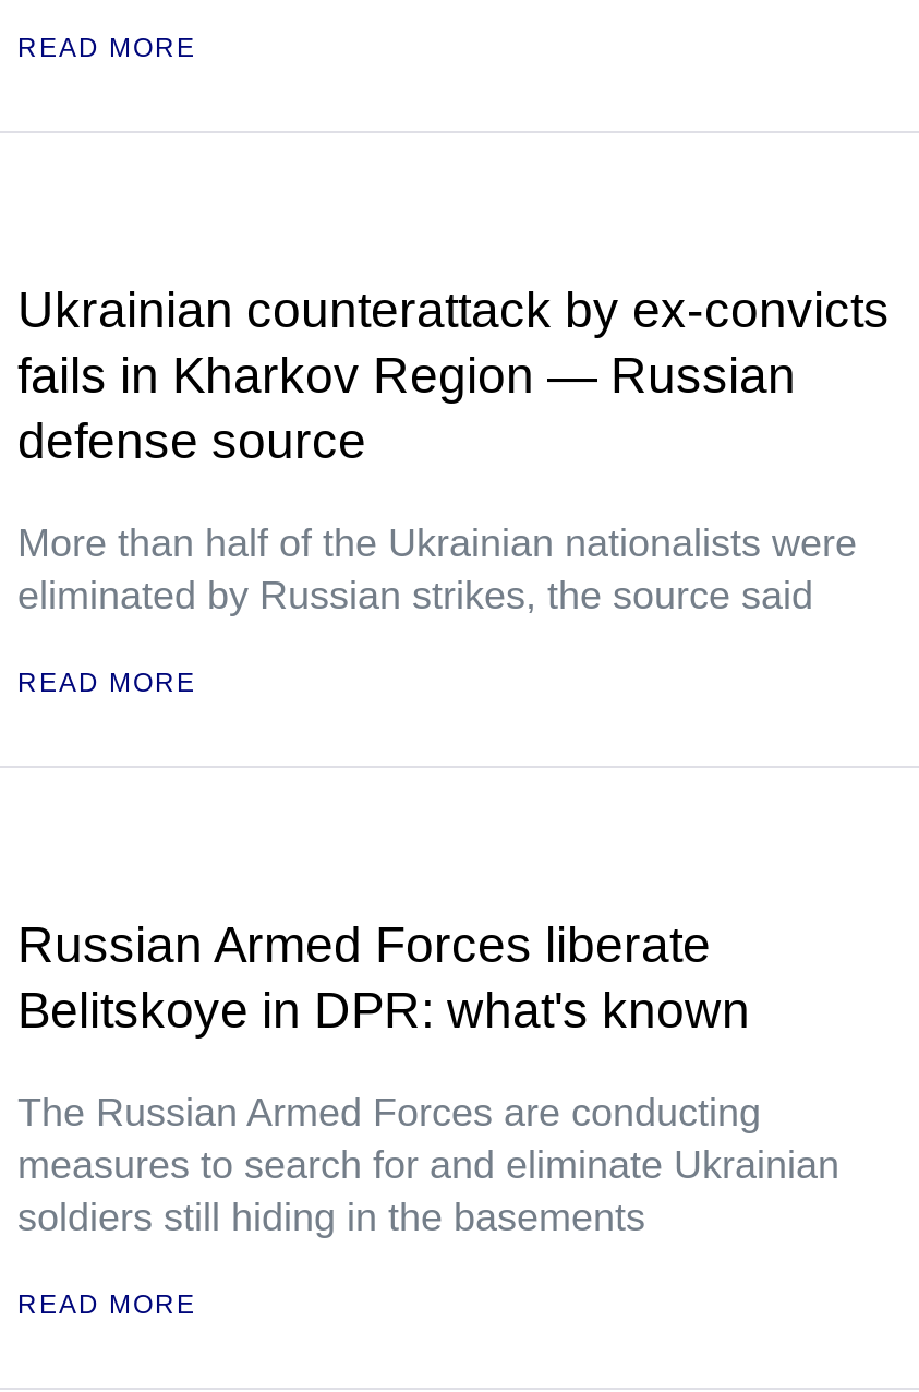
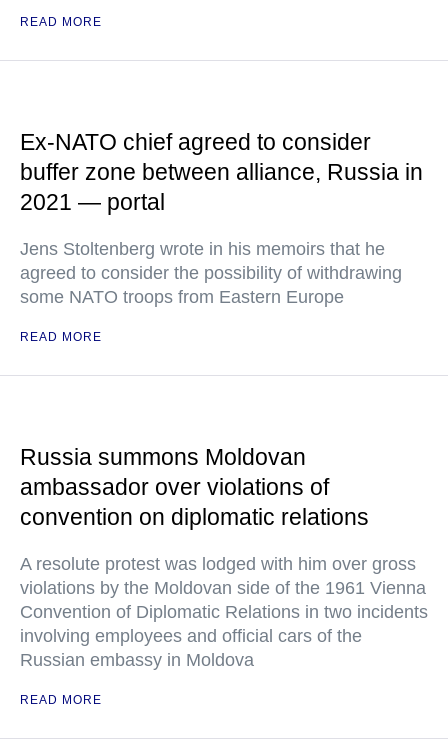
- Ukrainian counterattack by ex-convicts
- fails in Kharkov Region — Russian
- defense source
+ Ex-NATO chief agreed to consider
+ buffer zone between alliance, Russia in
+ 2021 — portal

- More than half of the Ukrainian nationalists were
- eliminated by Russian strikes, the source said
+ Jens Stoltenberg wrote in his memoirs that he
+ agreed to consider the possibility of withdrawing
+ some NATO troops from Eastern Europe

- Russian Armed Forces liberate
- Belitskoye in DPR: what's known
+ Russia summons Moldovan
+ ambassador over violations of
+ convention on diplomatic relations

- The Russian Armed Forces are conducting
- measures to search for and eliminate Ukrainian
- soldiers still hiding in the basements
+ A resolute protest was lodged with him over gross
+ violations by the Moldovan side of the 1961 Vienna
+ Convention of Diplomatic Relations in two incidents
+ involving employees and official cars of the
+ Russian embassy in Moldova
